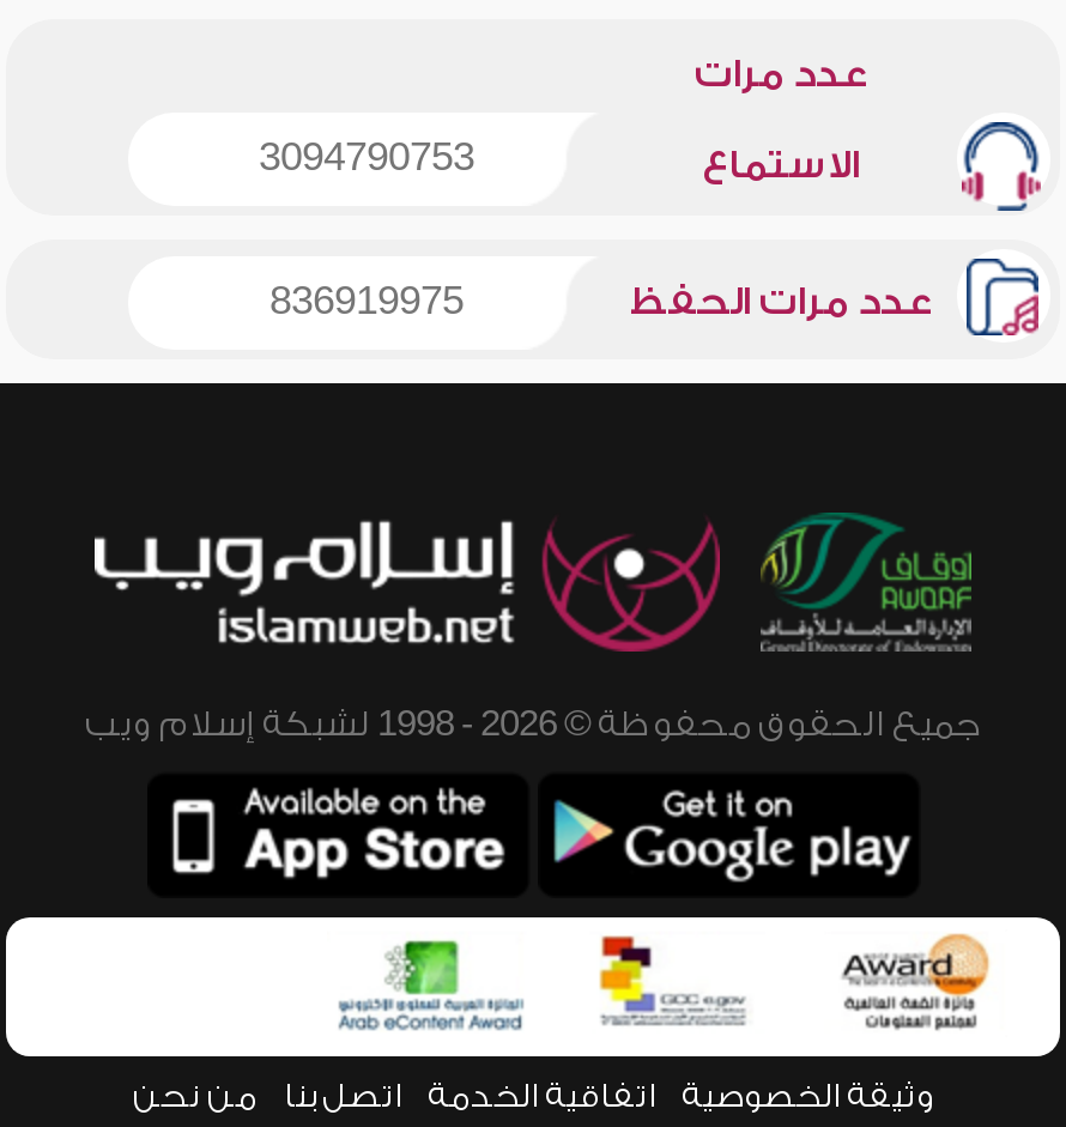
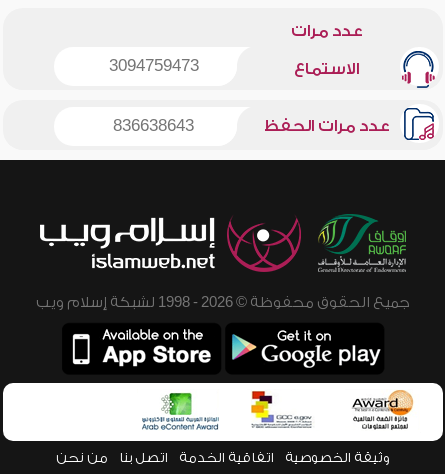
- 3094790753
+ 3094759473

- 836919975
+ 836638643
